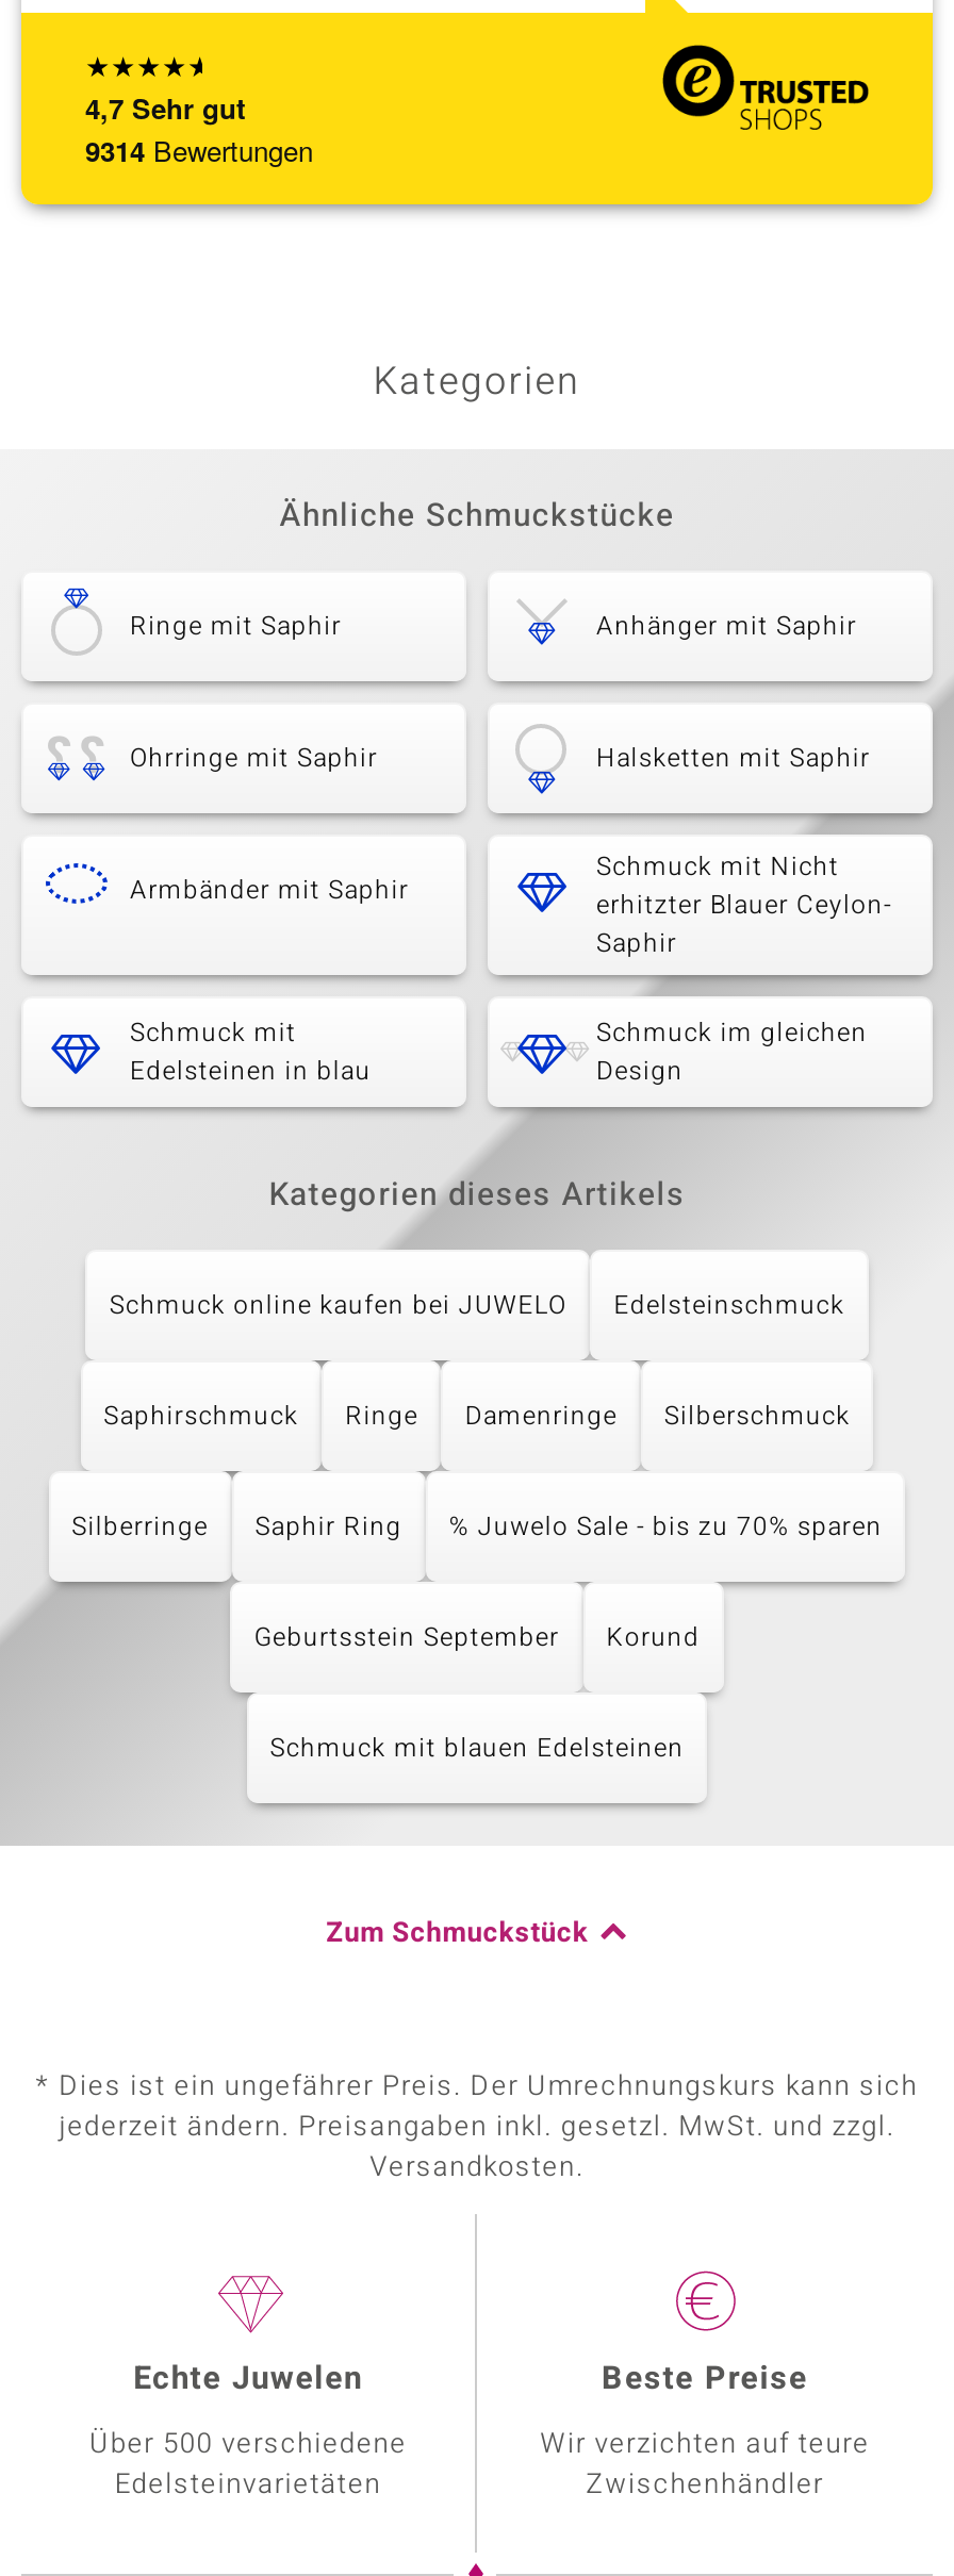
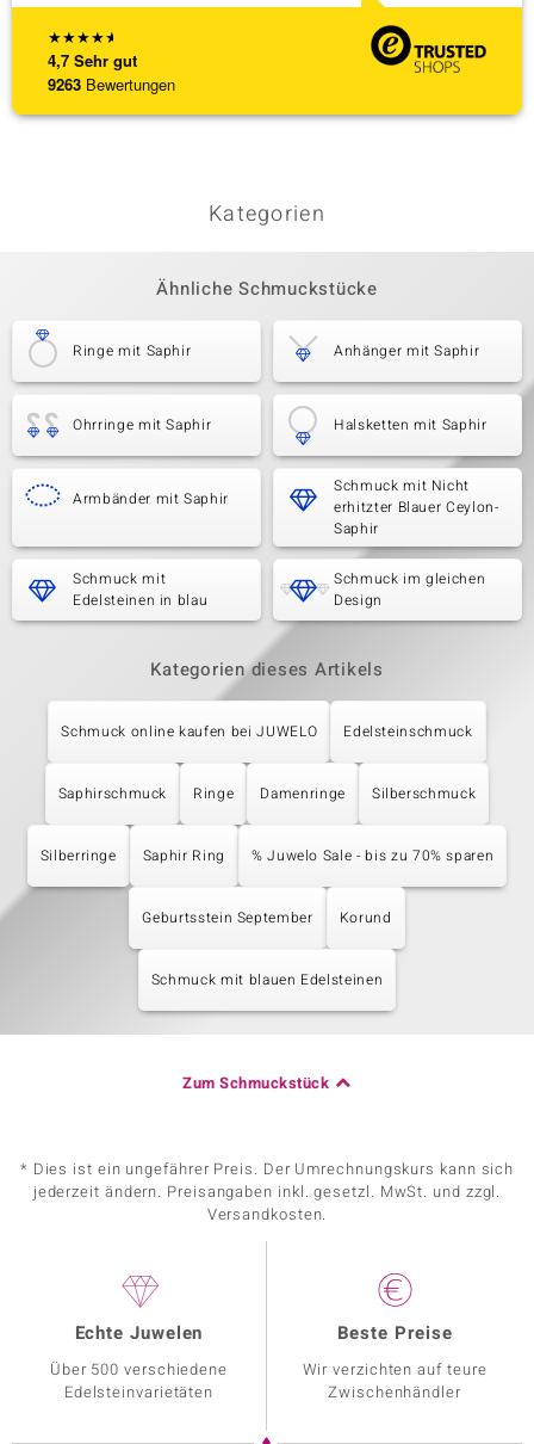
- 9314 Bewertungen
+ 9263 Bewertungen
